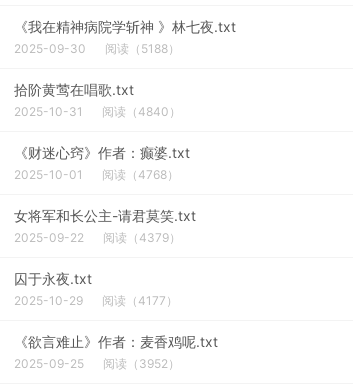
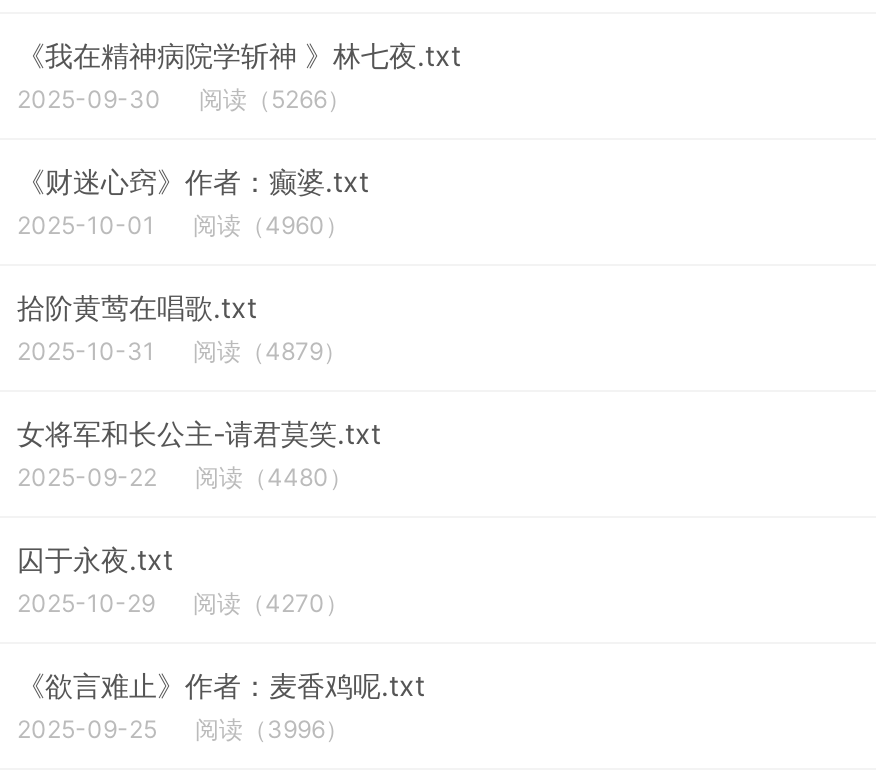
- 阅读（5188）
+ 阅读（5266）
+ 阅读（4960）

moved down: 拾阶黄莺在唱歌.txt | 2025-10-31

- 阅读（4840）
- 阅读（4768）
+ 阅读（4879）

moved up: 《财迷心窍》作者：癫婆.txt | 2025-10-01

- 2025-09-22 阅读（4379）
+ 2025-09-22 阅读（4480）

- 2025-10-29 阅读（4177）
+ 2025-10-29 阅读（4270）

- 2025-09-25 阅读（3952）
+ 2025-09-25 阅读（3996）
